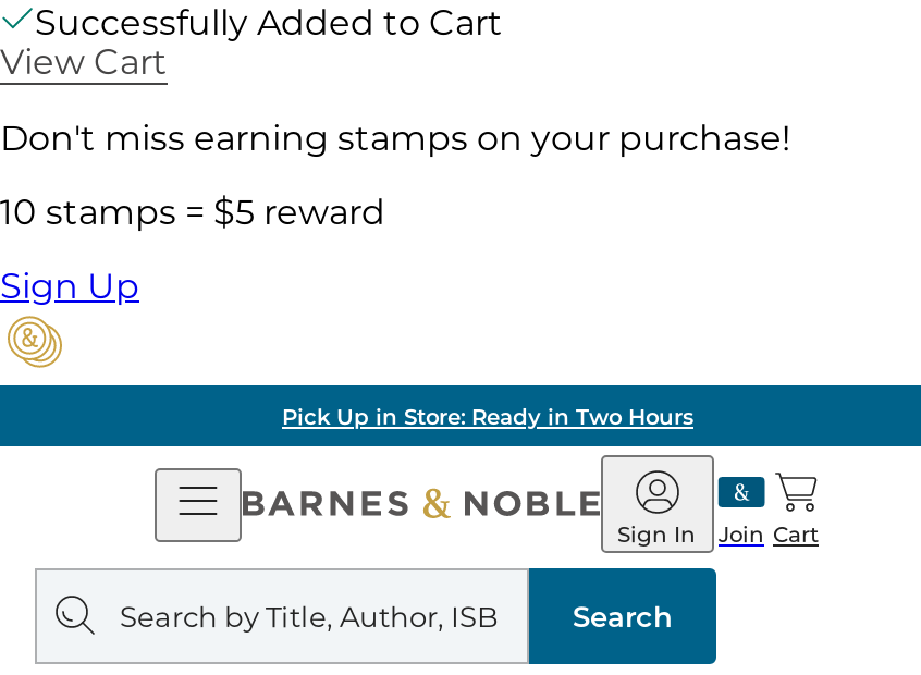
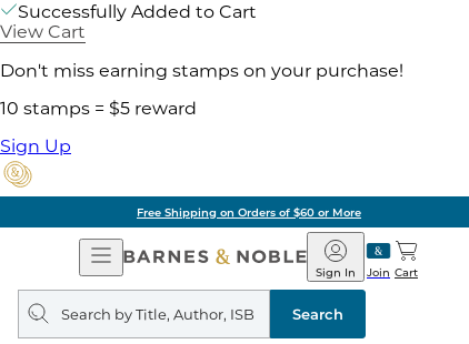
- Pick Up in Store: Ready in Two Hours
+ Free Shipping on Orders of $60 or More
